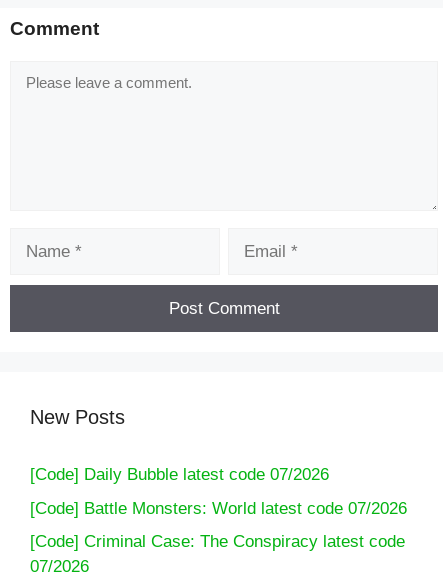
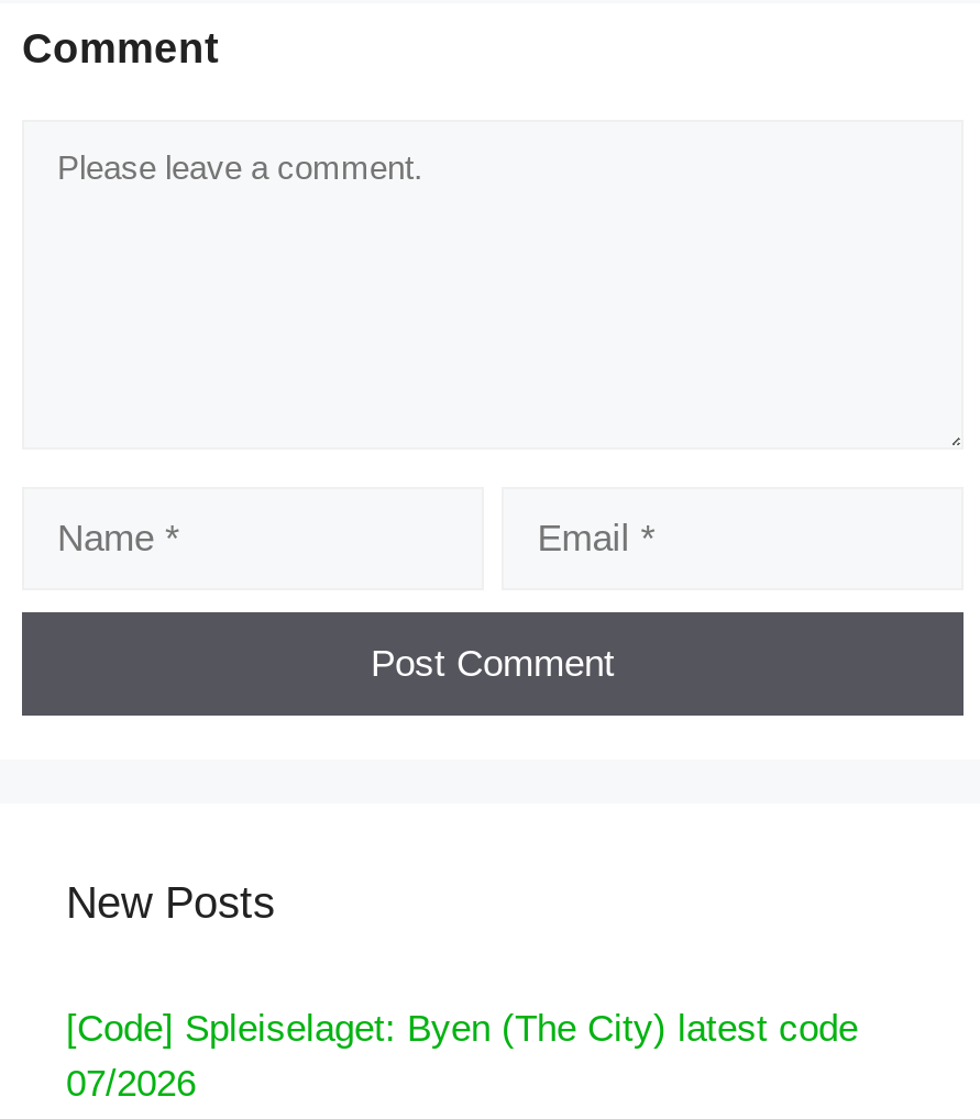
- [Code] Daily Bubble latest code 07/2026
- [Code] Battle Monsters: World latest code 07/2026
- [Code] Criminal Case: The Conspiracy latest code
+ [Code] Spleiselaget: Byen (The City) latest code
